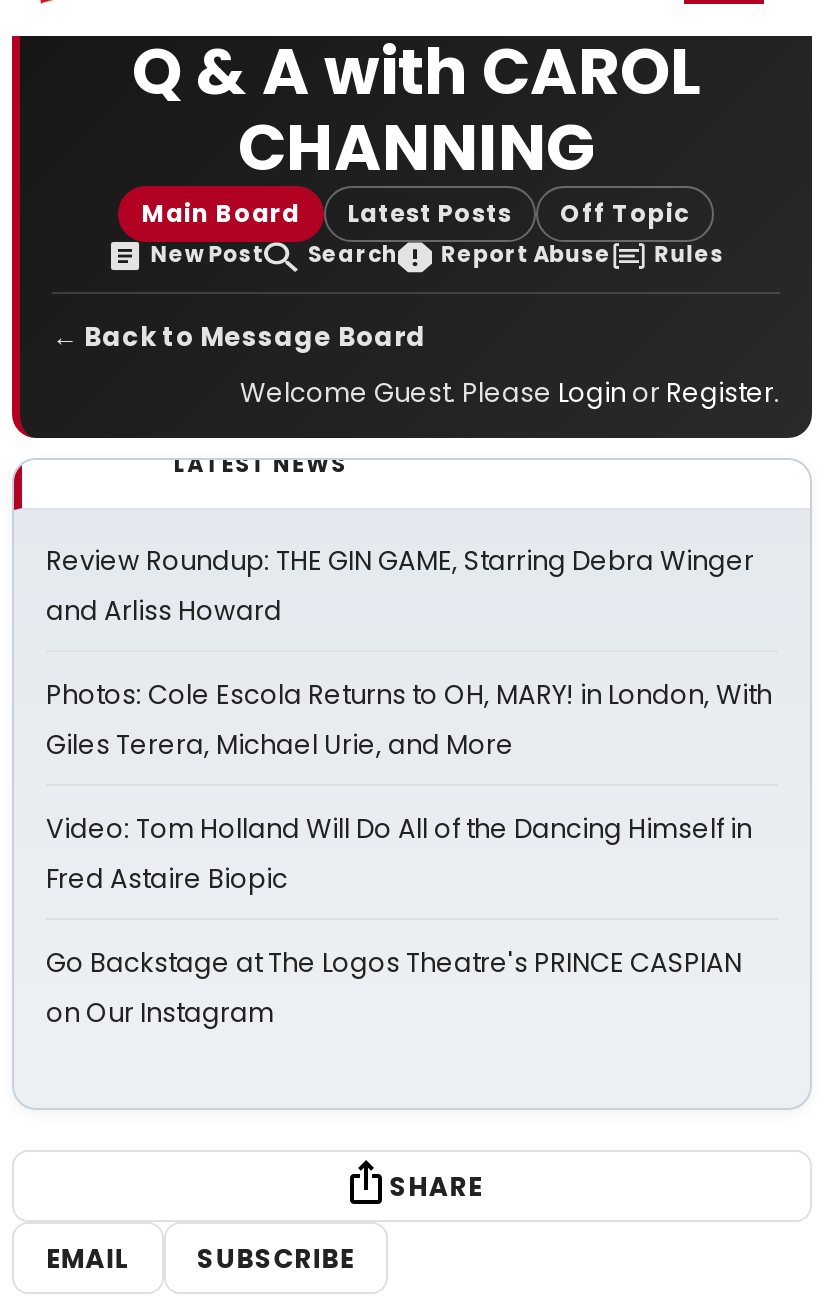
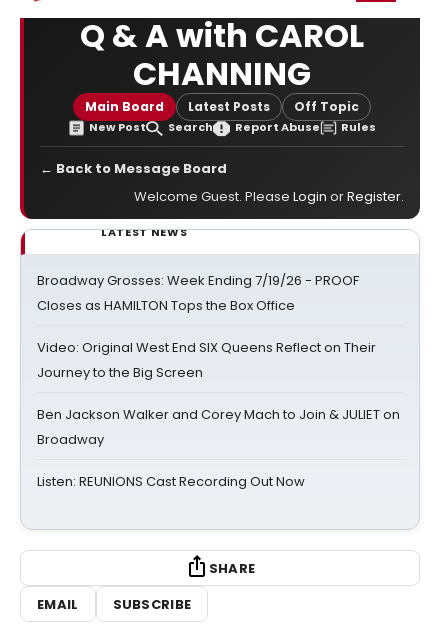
- Review Roundup: THE GIN GAME, Starring Debra Winger
- and Arliss Howard
+ Broadway Grosses: Week Ending 7/19/26 - PROOF
+ Closes as HAMILTON Tops the Box Office

- Photos: Cole Escola Returns to OH, MARY! in London, With
- Giles Terera, Michael Urie, and More
+ Video: Original West End SIX Queens Reflect on Their
+ Journey to the Big Screen

- Video: Tom Holland Will Do All of the Dancing Himself in
- Fred Astaire Biopic
+ Ben Jackson Walker and Corey Mach to Join & JULIET on
+ Broadway

- Go Backstage at The Logos Theatre's PRINCE CASPIAN
- on Our Instagram
+ Listen: REUNIONS Cast Recording Out Now
